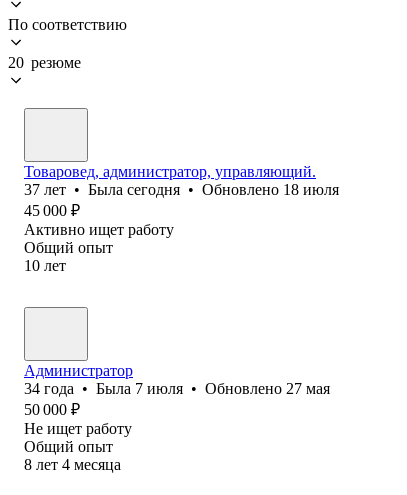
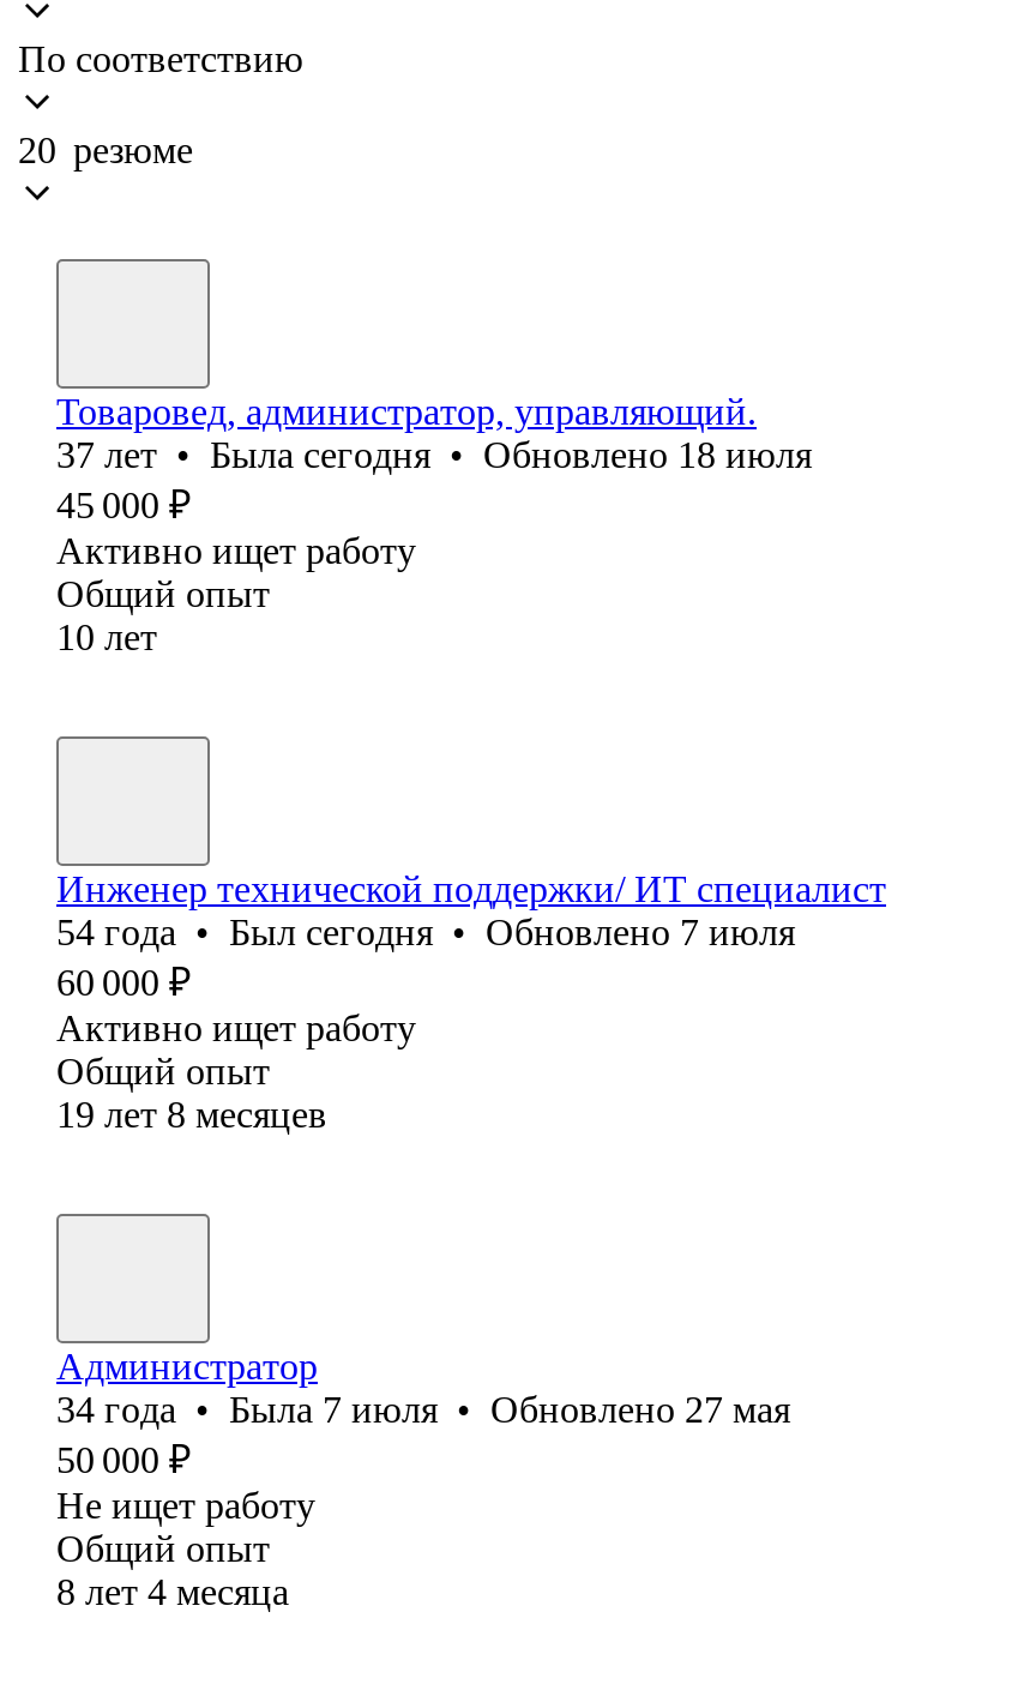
+ Инженер технической поддержки/ ИТ специалист
+ 54 года • Был сегодня • Обновлено 7 июля
+ 60 000 ₽
+ Активно ищет работу
+ Общий опыт
+ 19 лет 8 месяцев
